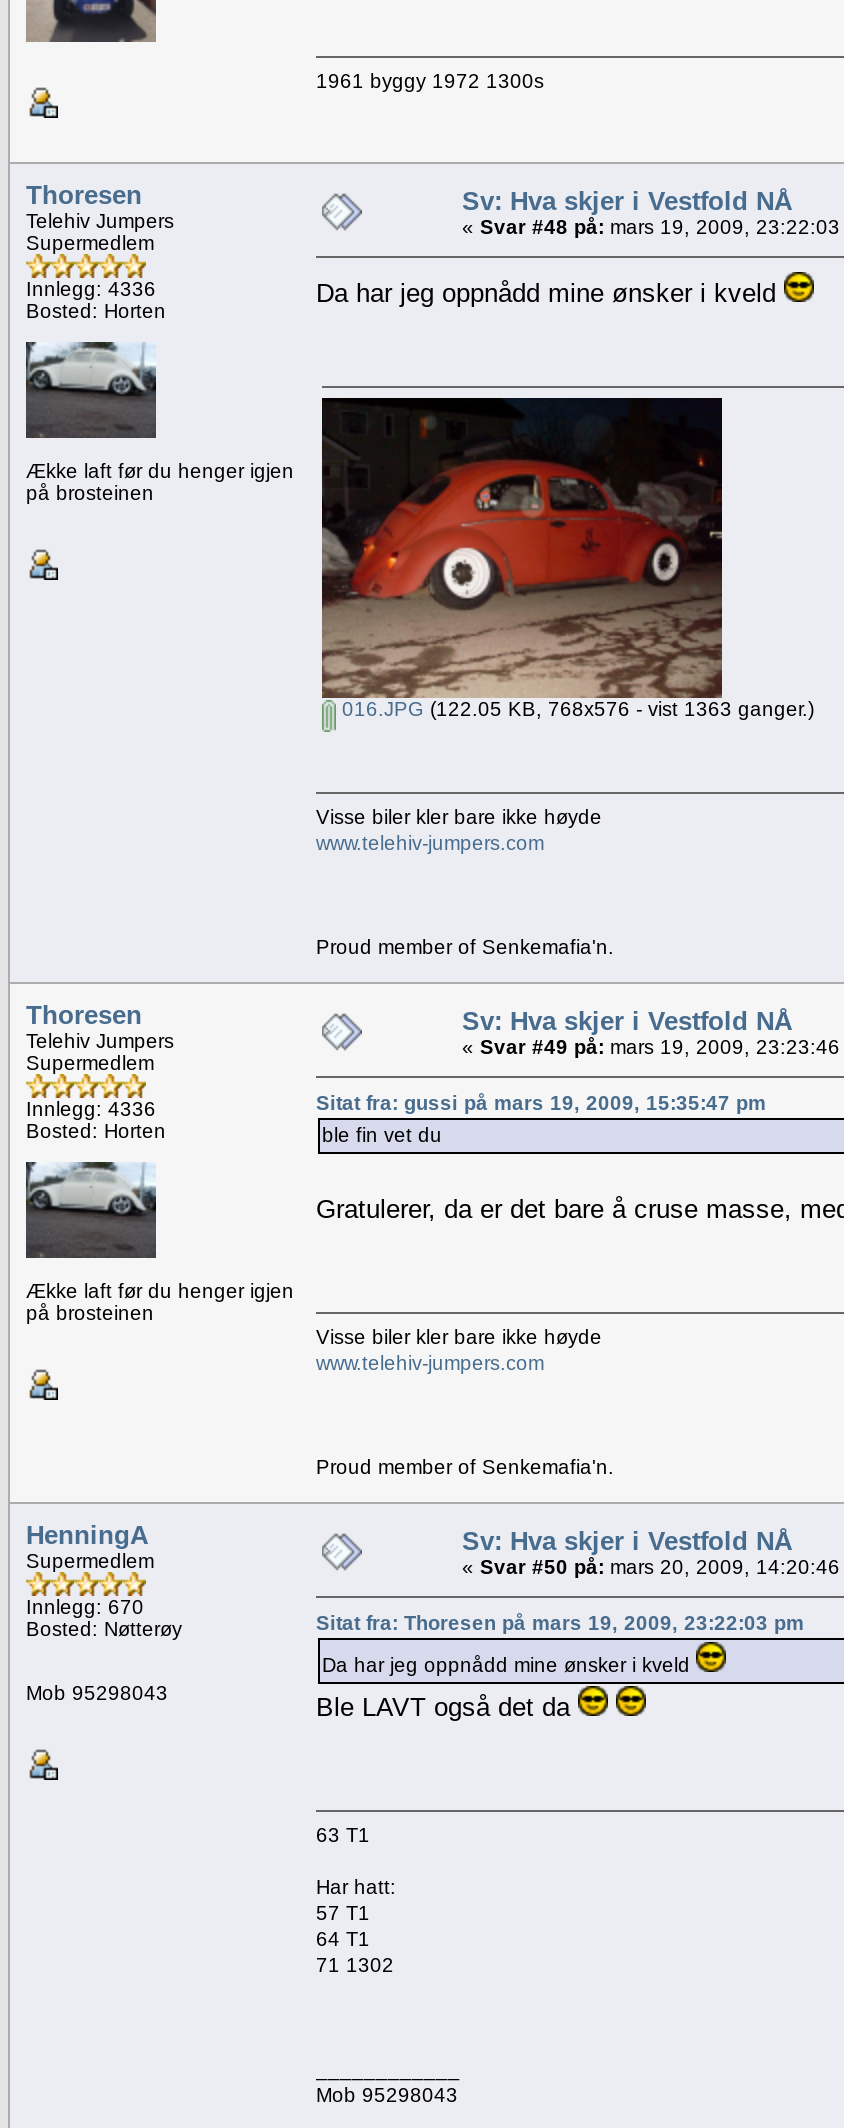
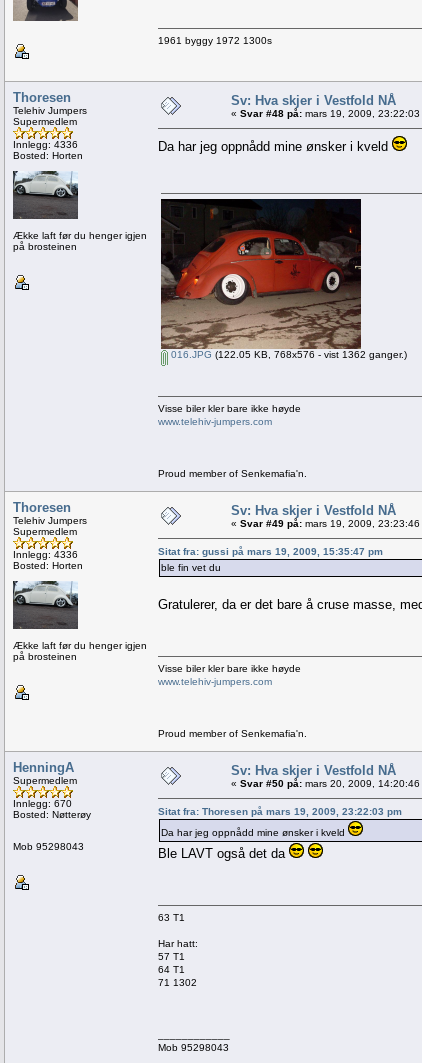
- 016.JPG (122.05 KB, 768x576 - vist 1363 ganger.)
+ 016.JPG (122.05 KB, 768x576 - vist 1362 ganger.)
